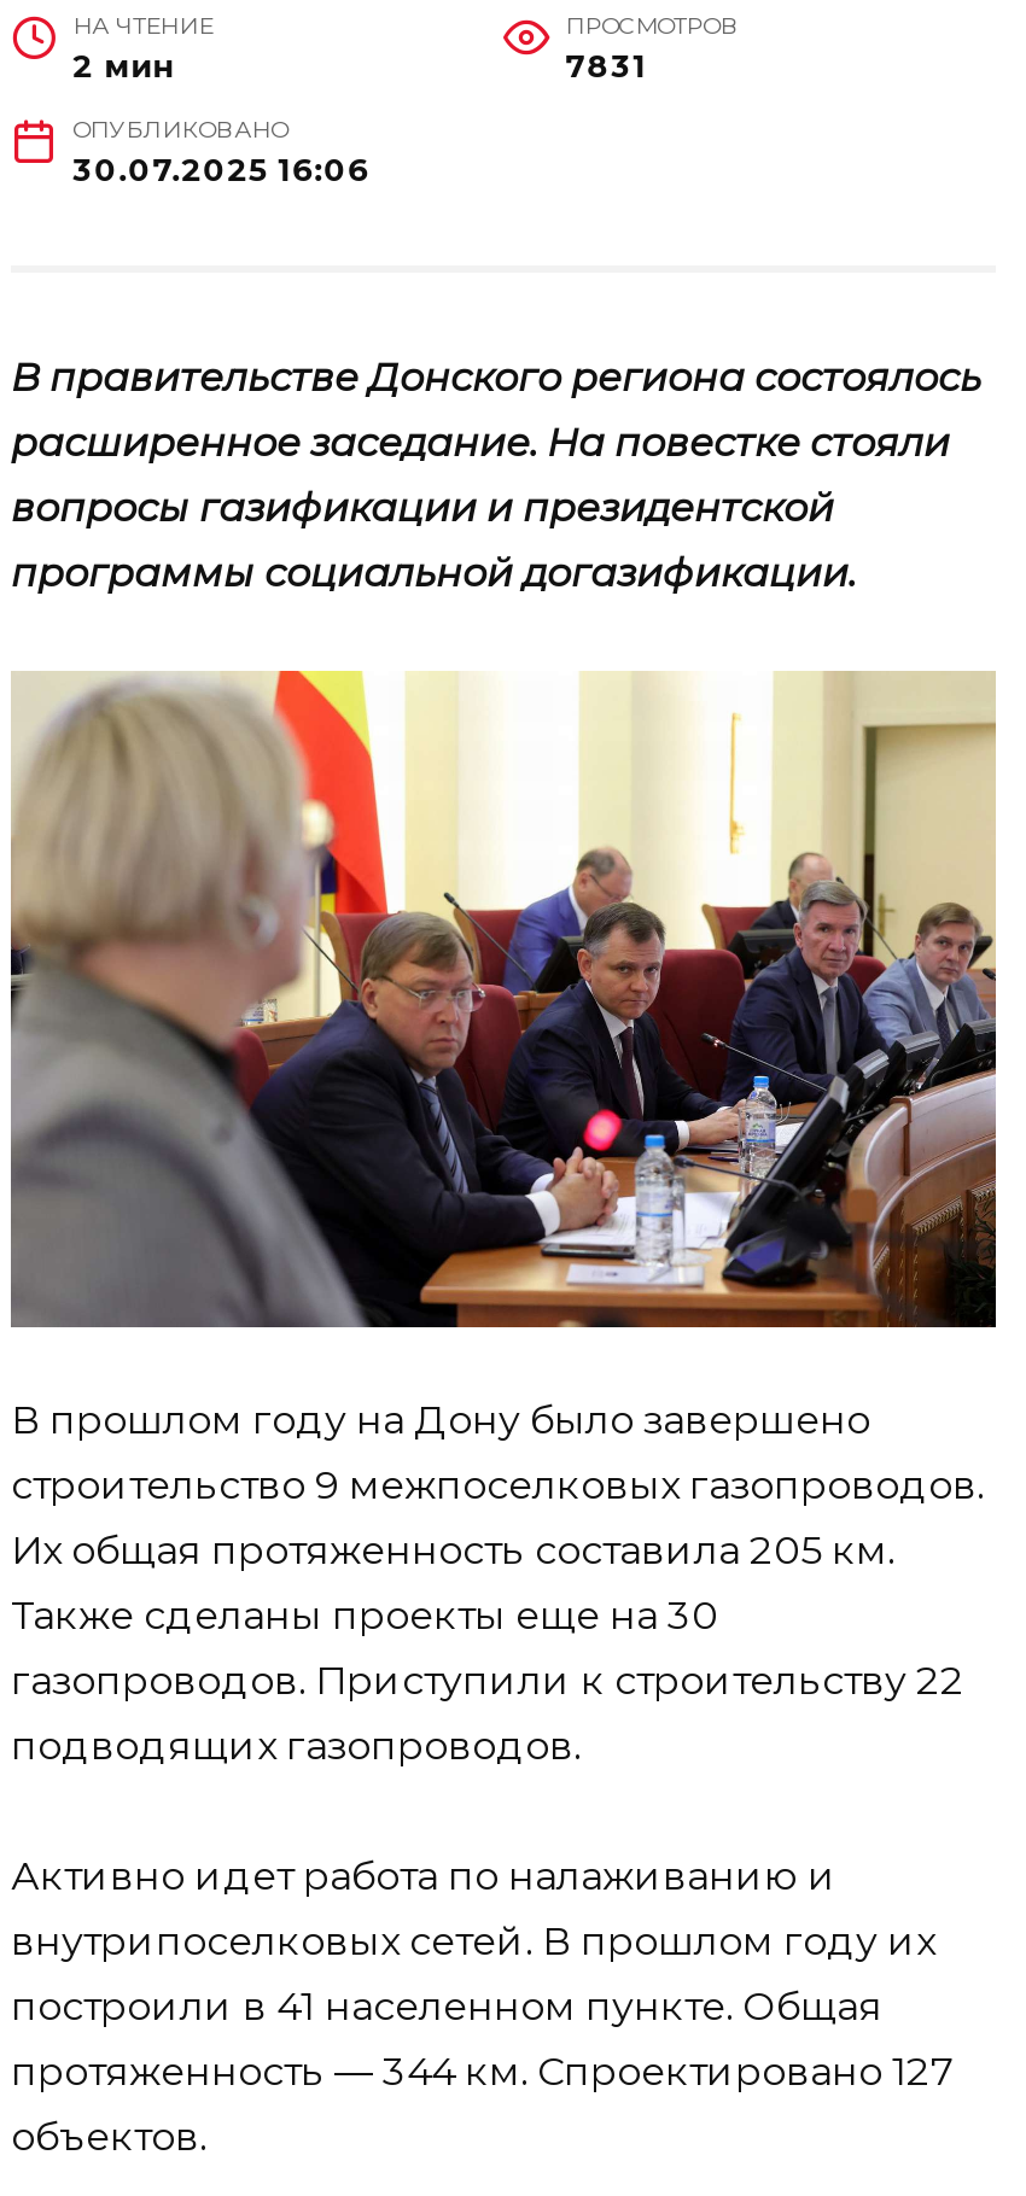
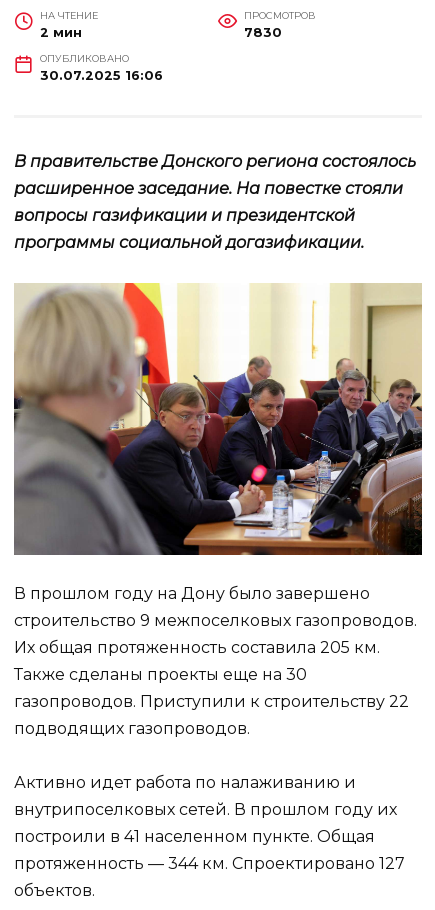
- 7831
+ 7830
